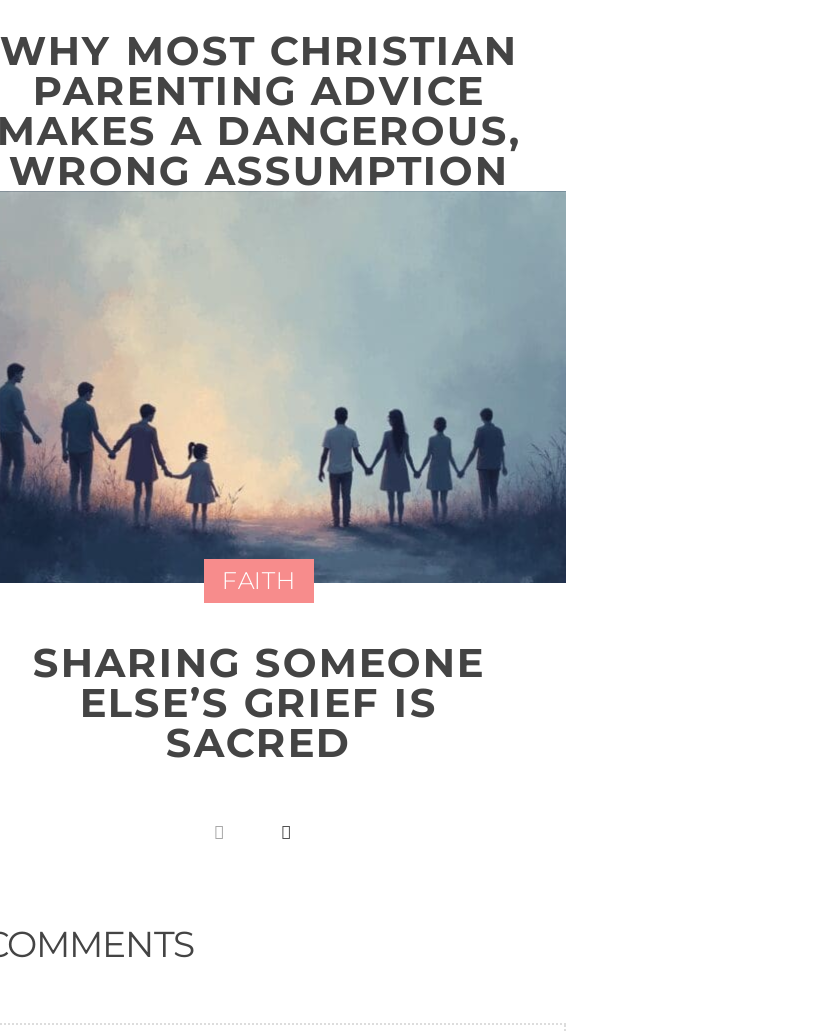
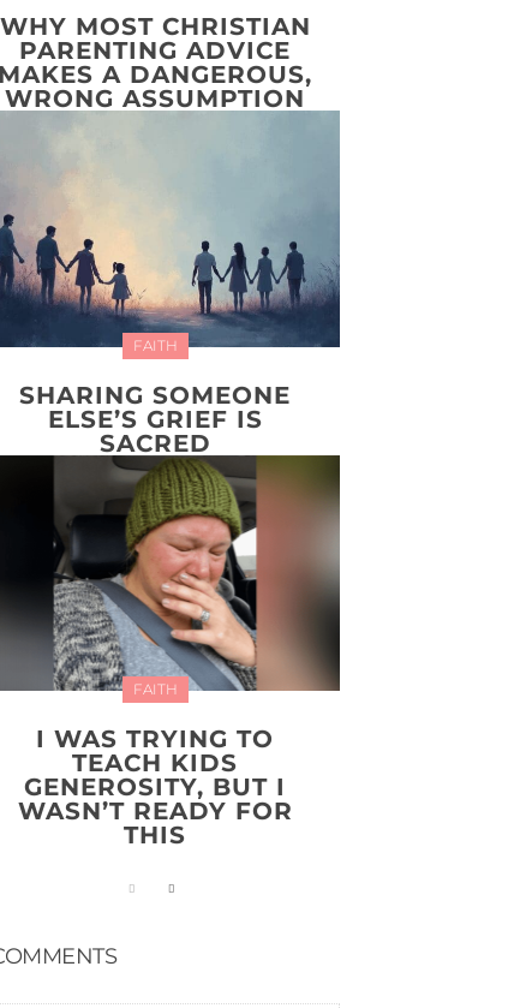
+ [image]
+ FAITH
+ I WAS TRYING TO
+ TEACH KIDS
+ GENEROSITY, BUT I
+ WASN’T READY FOR
+ THIS
